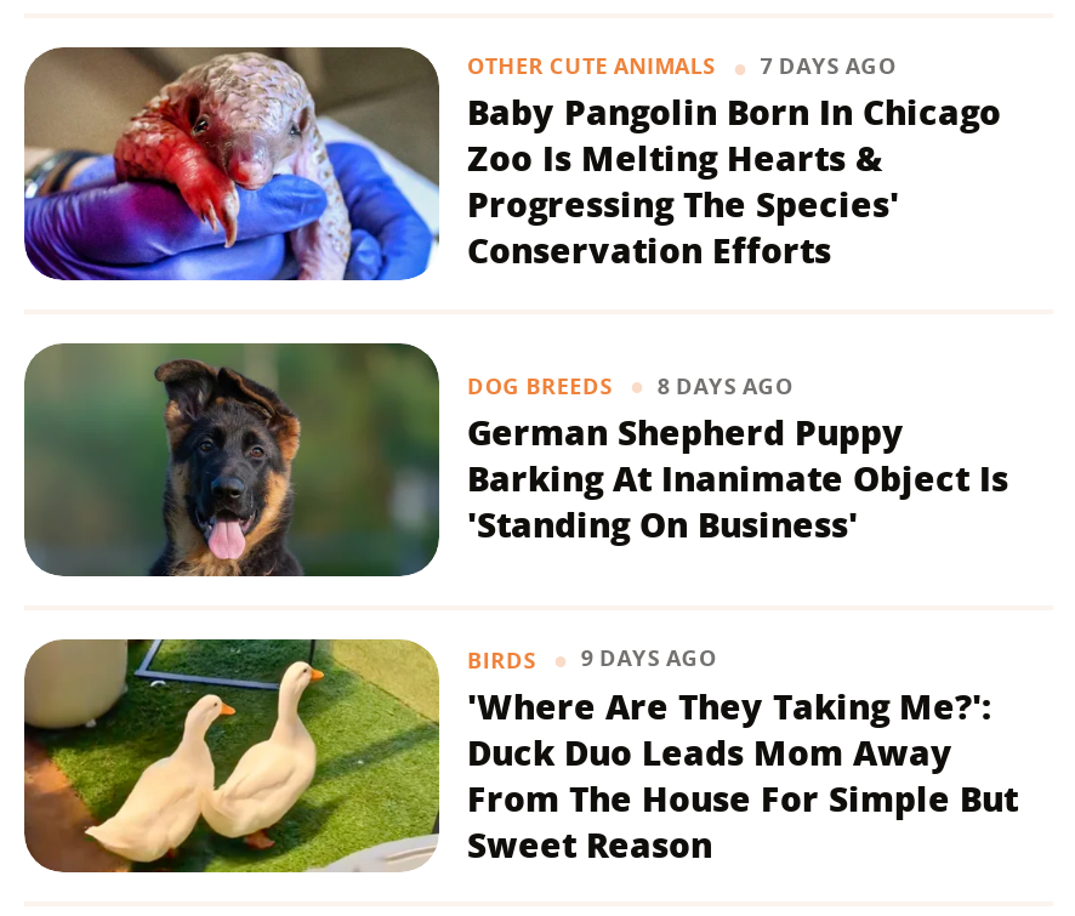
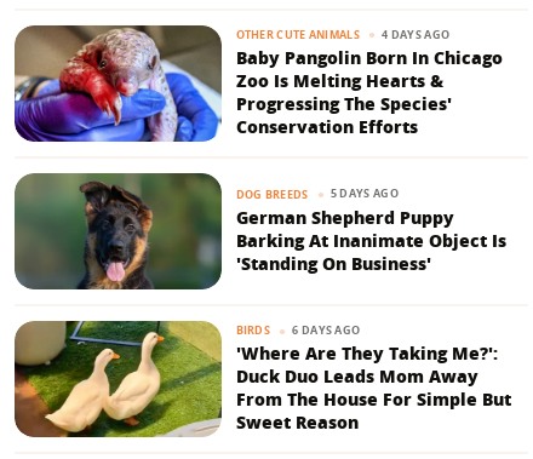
- OTHER CUTE ANIMALS 7 DAYS AGO
+ OTHER CUTE ANIMALS 4 DAYS AGO

- DOG BREEDS 8 DAYS AGO
+ DOG BREEDS 5 DAYS AGO

- BIRDS 9 DAYS AGO
+ BIRDS 6 DAYS AGO
